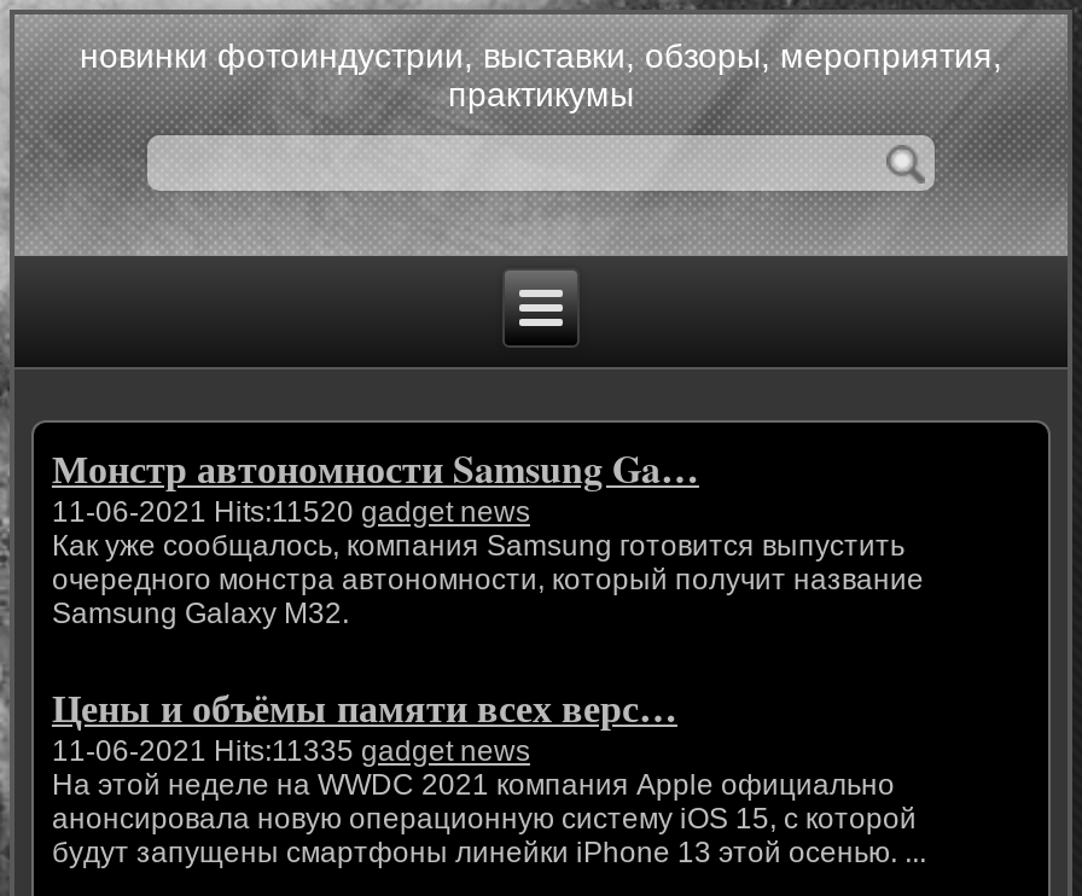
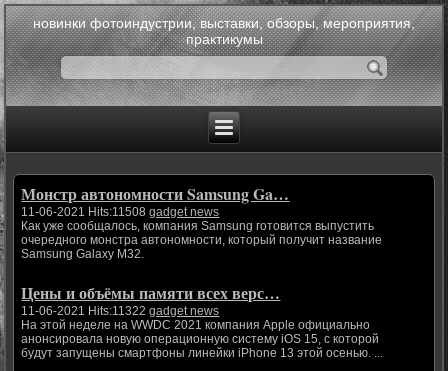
- 11-06-2021 Hits:11520 gadget news
+ 11-06-2021 Hits:11508 gadget news

- 11-06-2021 Hits:11335 gadget news
+ 11-06-2021 Hits:11322 gadget news
